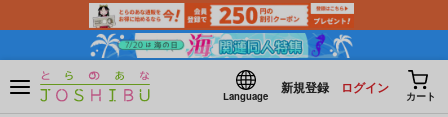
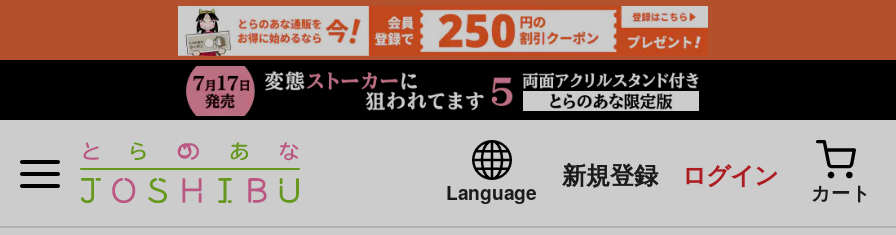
- [image]
+ [image]
